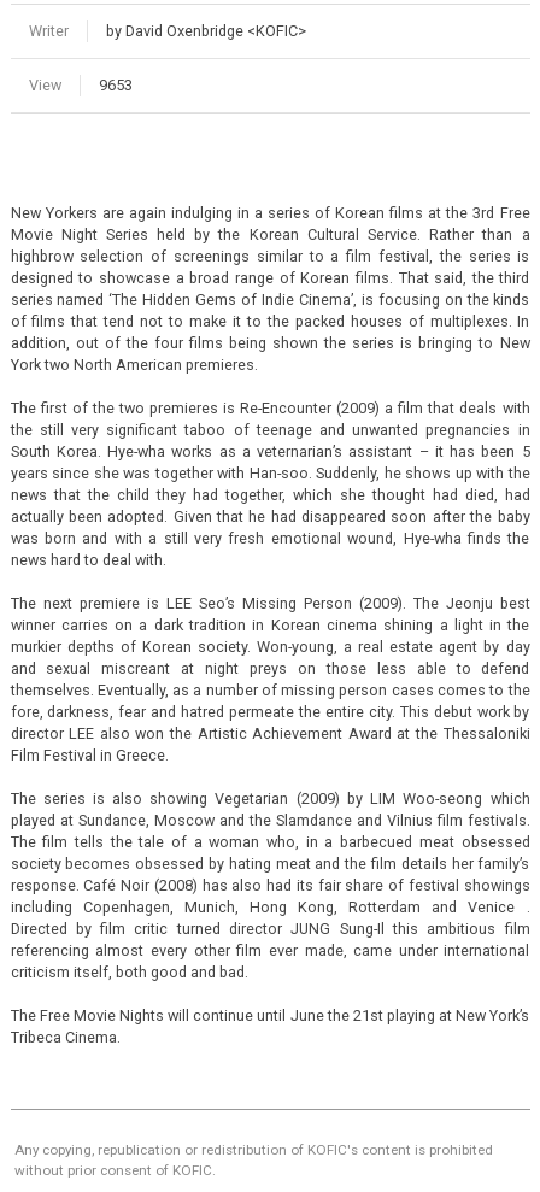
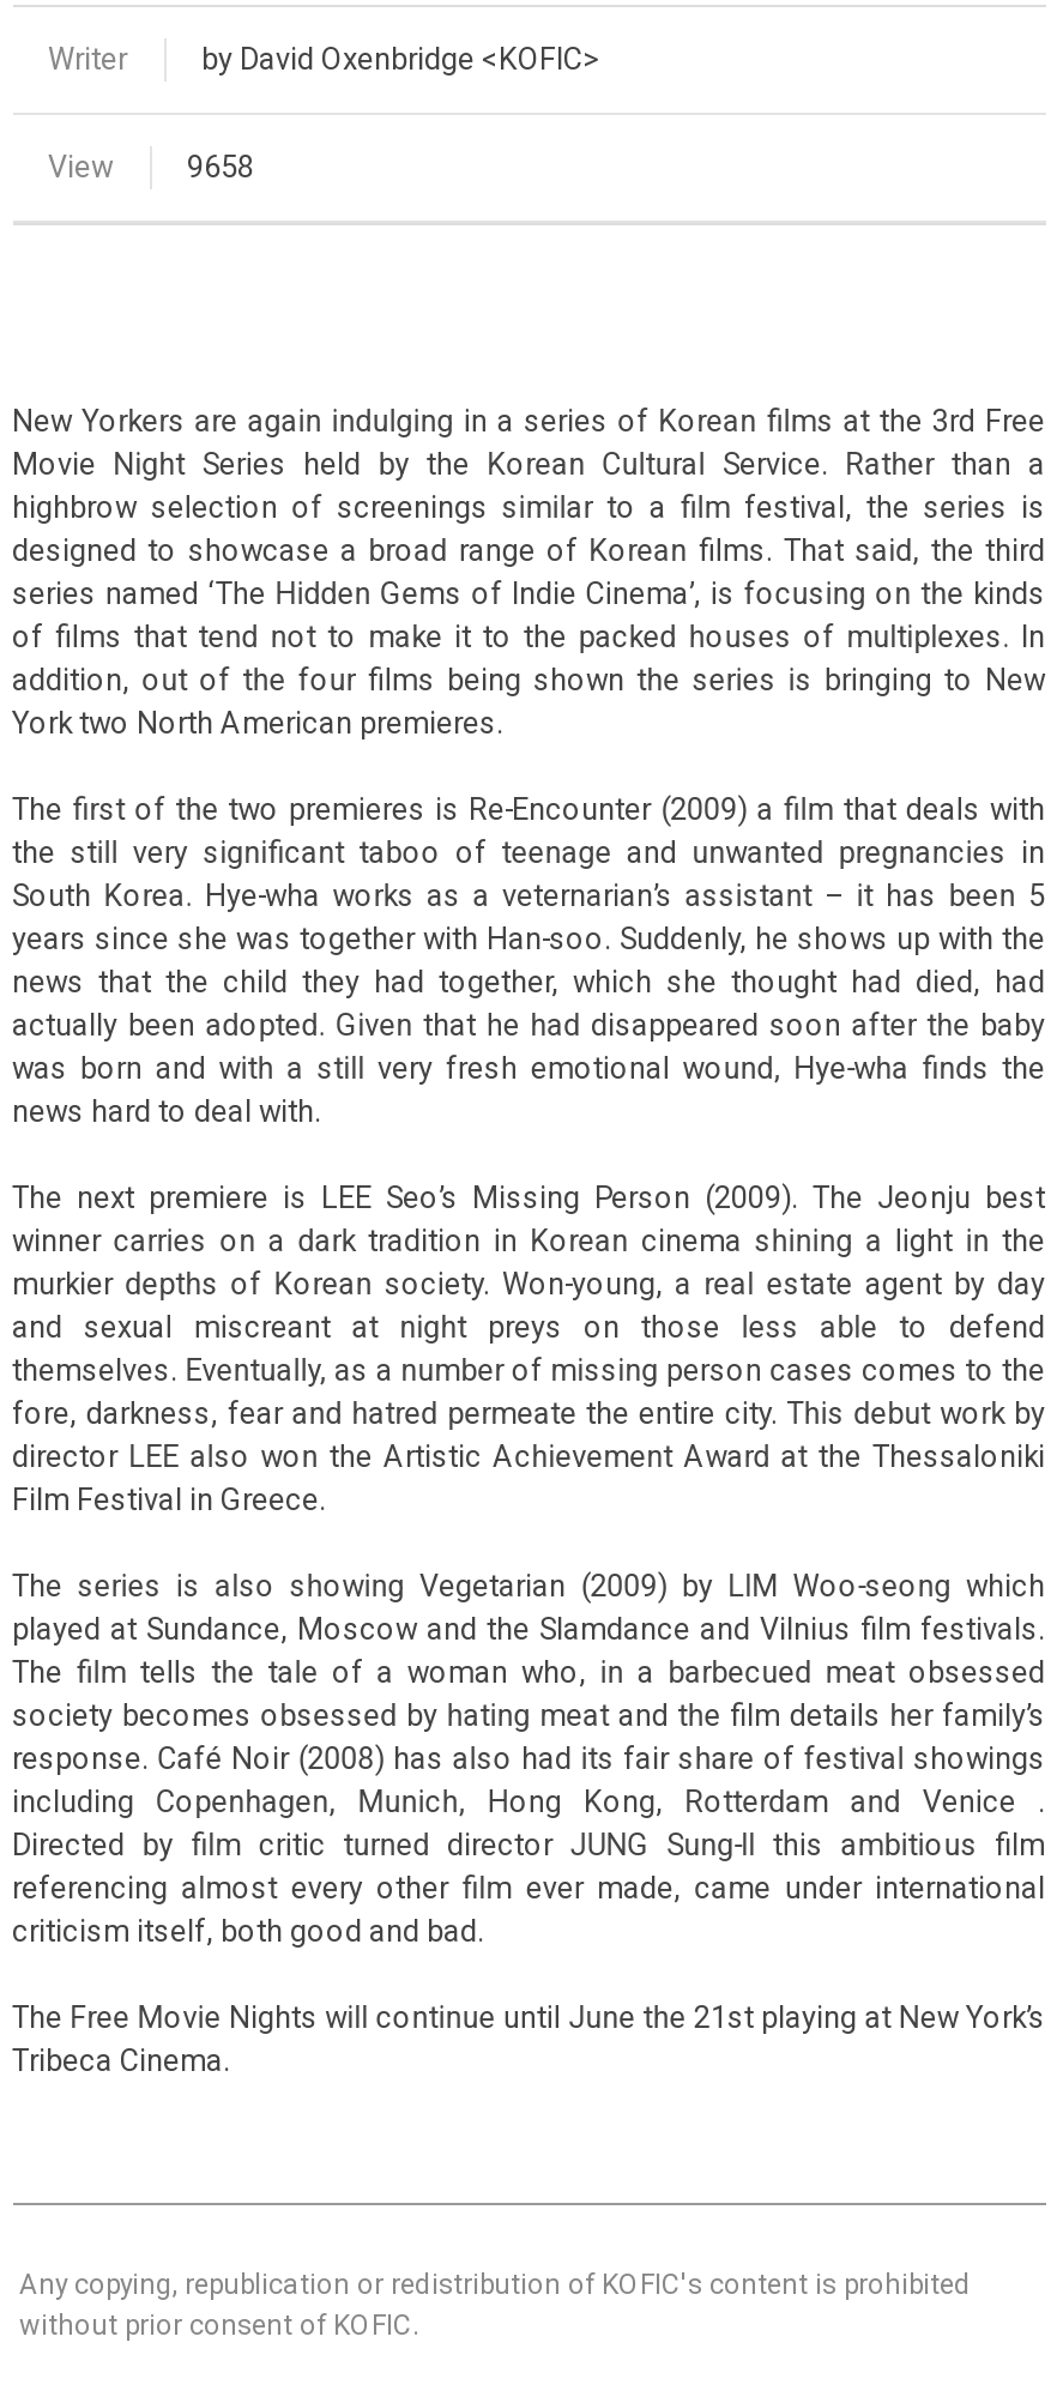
- 9653
+ 9658
